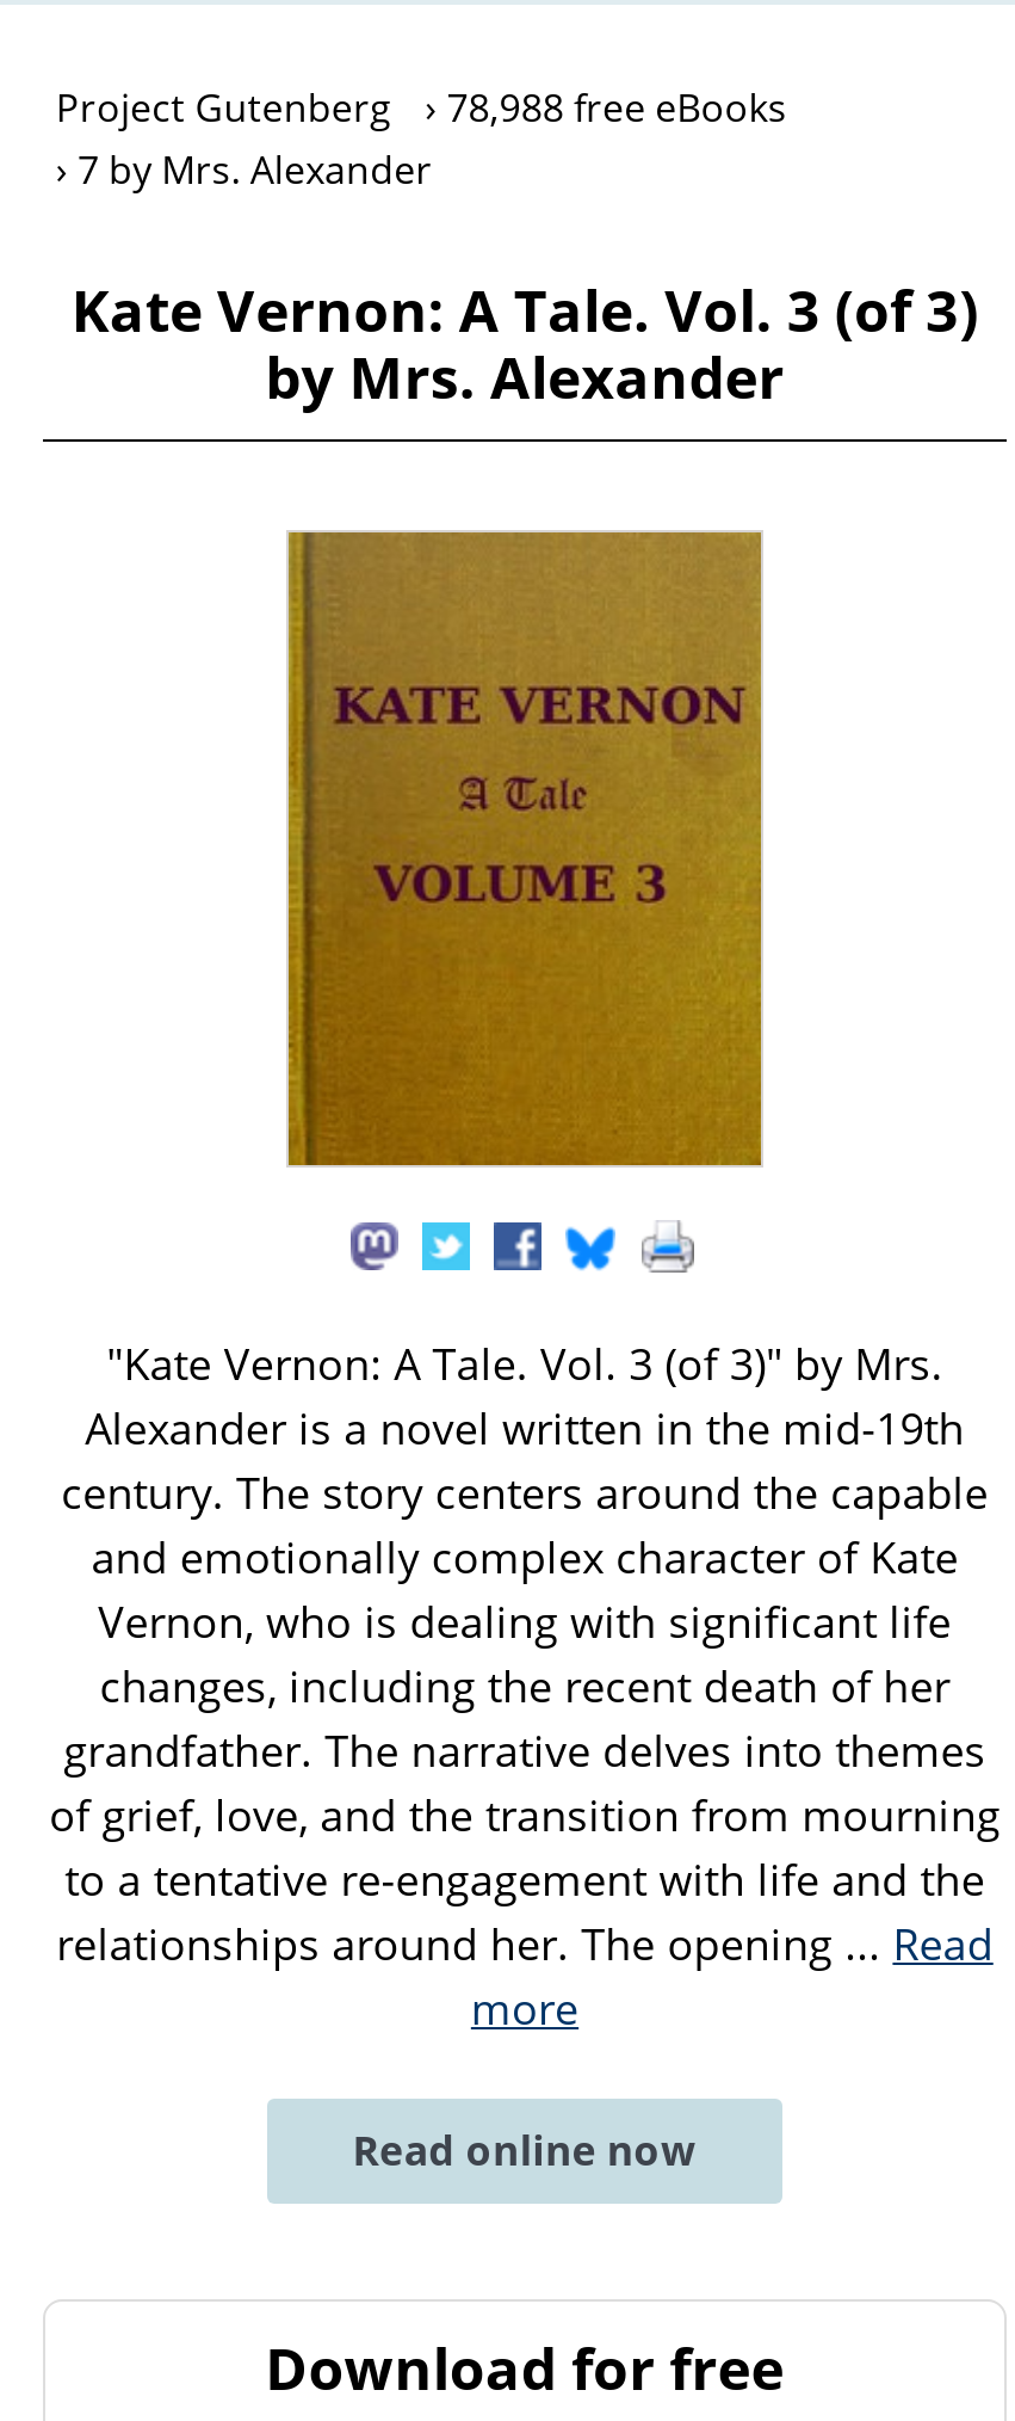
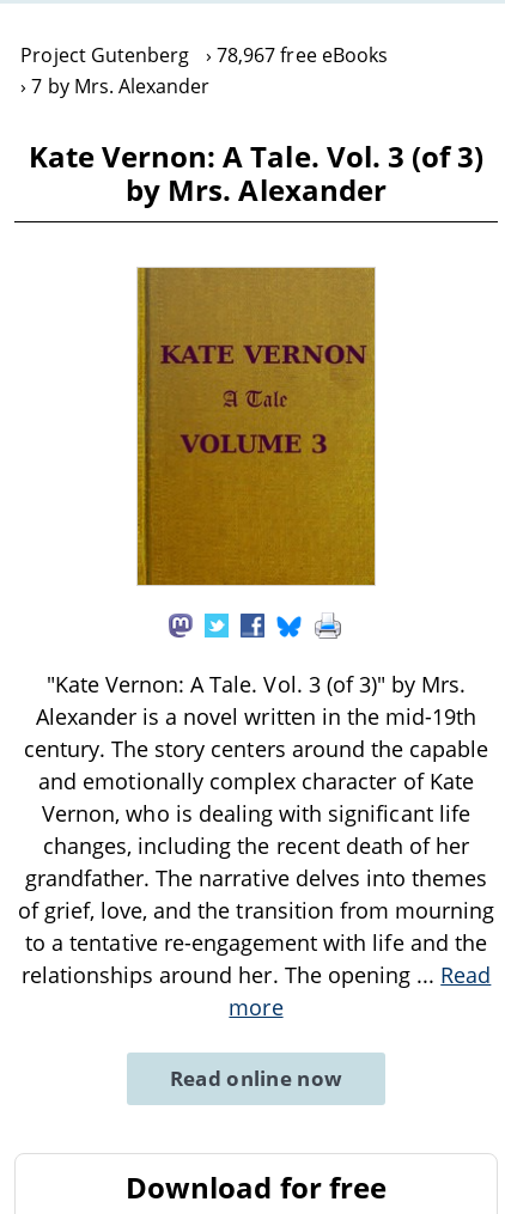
- Project Gutenberg 78,988 free eBooks
+ Project Gutenberg 78,967 free eBooks
